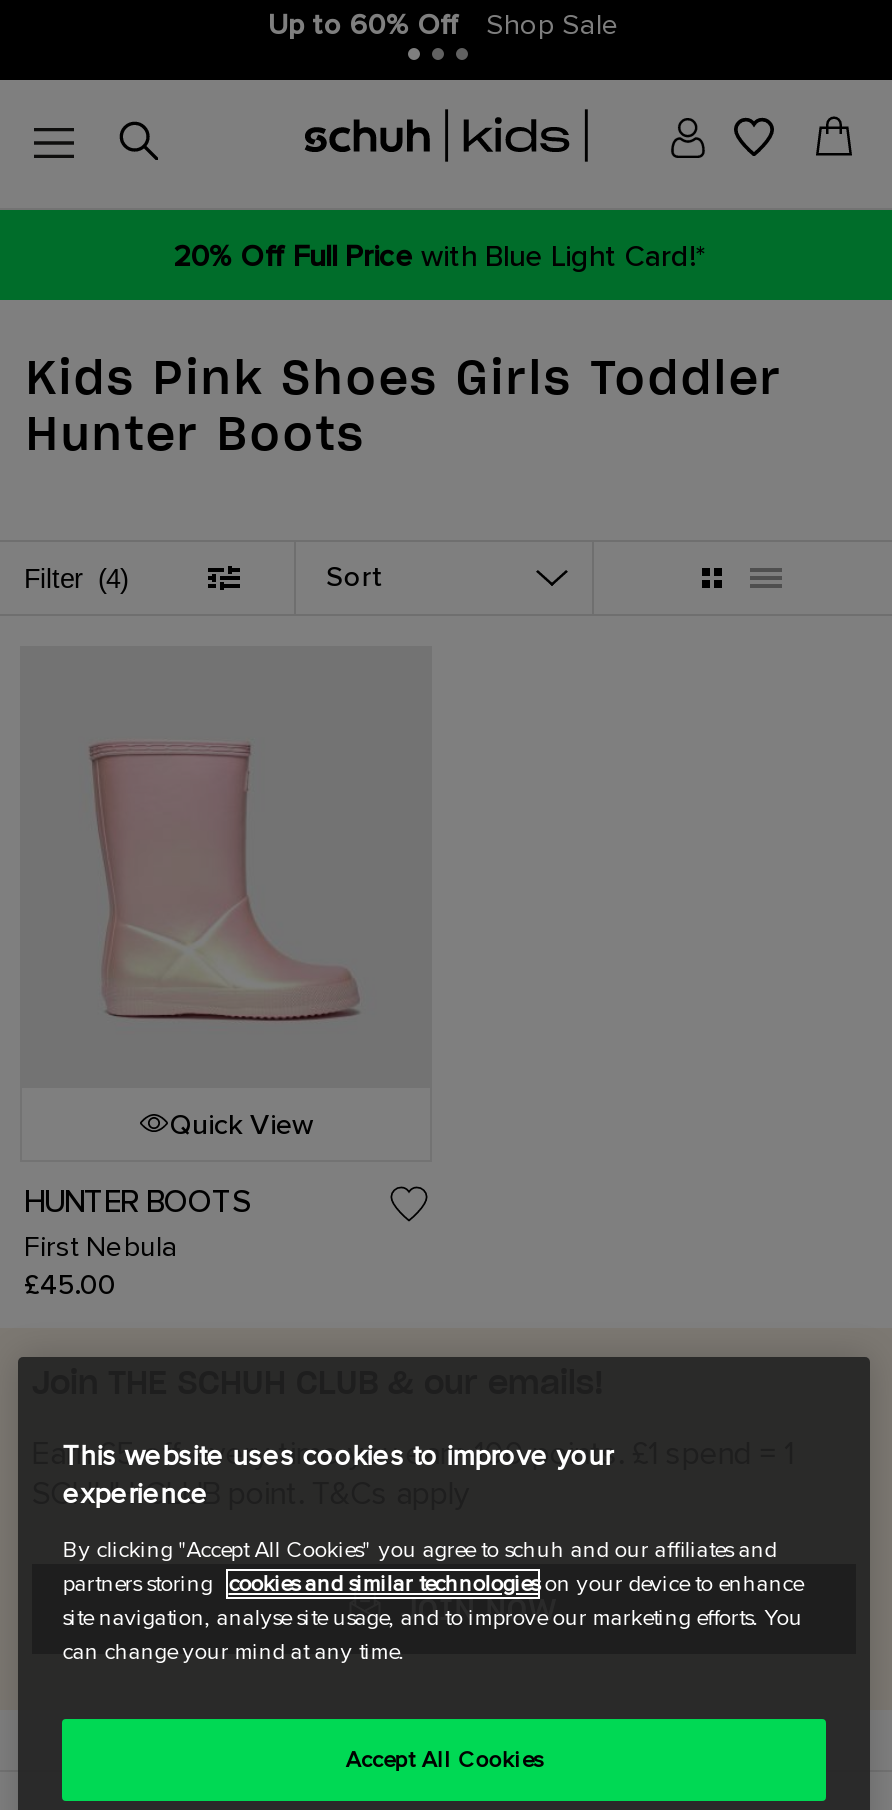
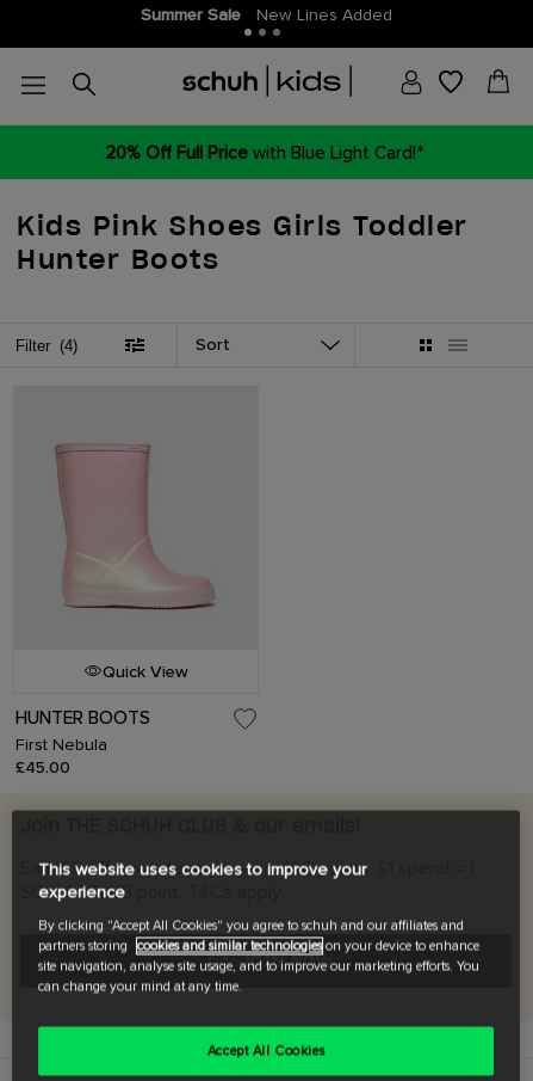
- Up to 60% Off
- Shop Sale
+ Summer Sale
+ New Lines Added
